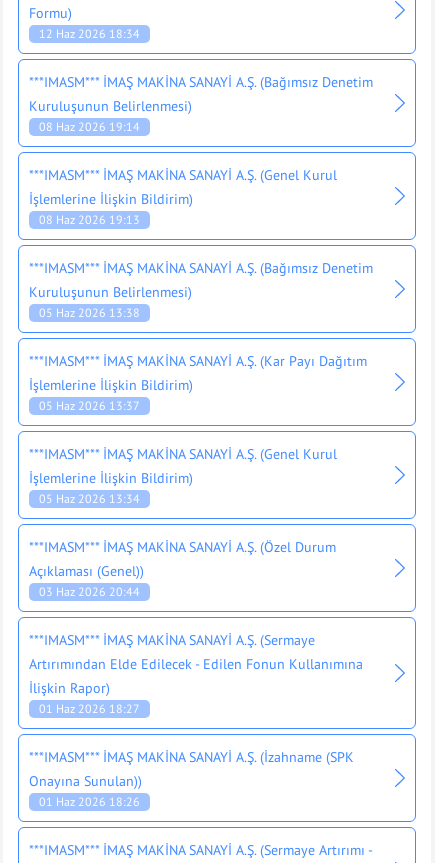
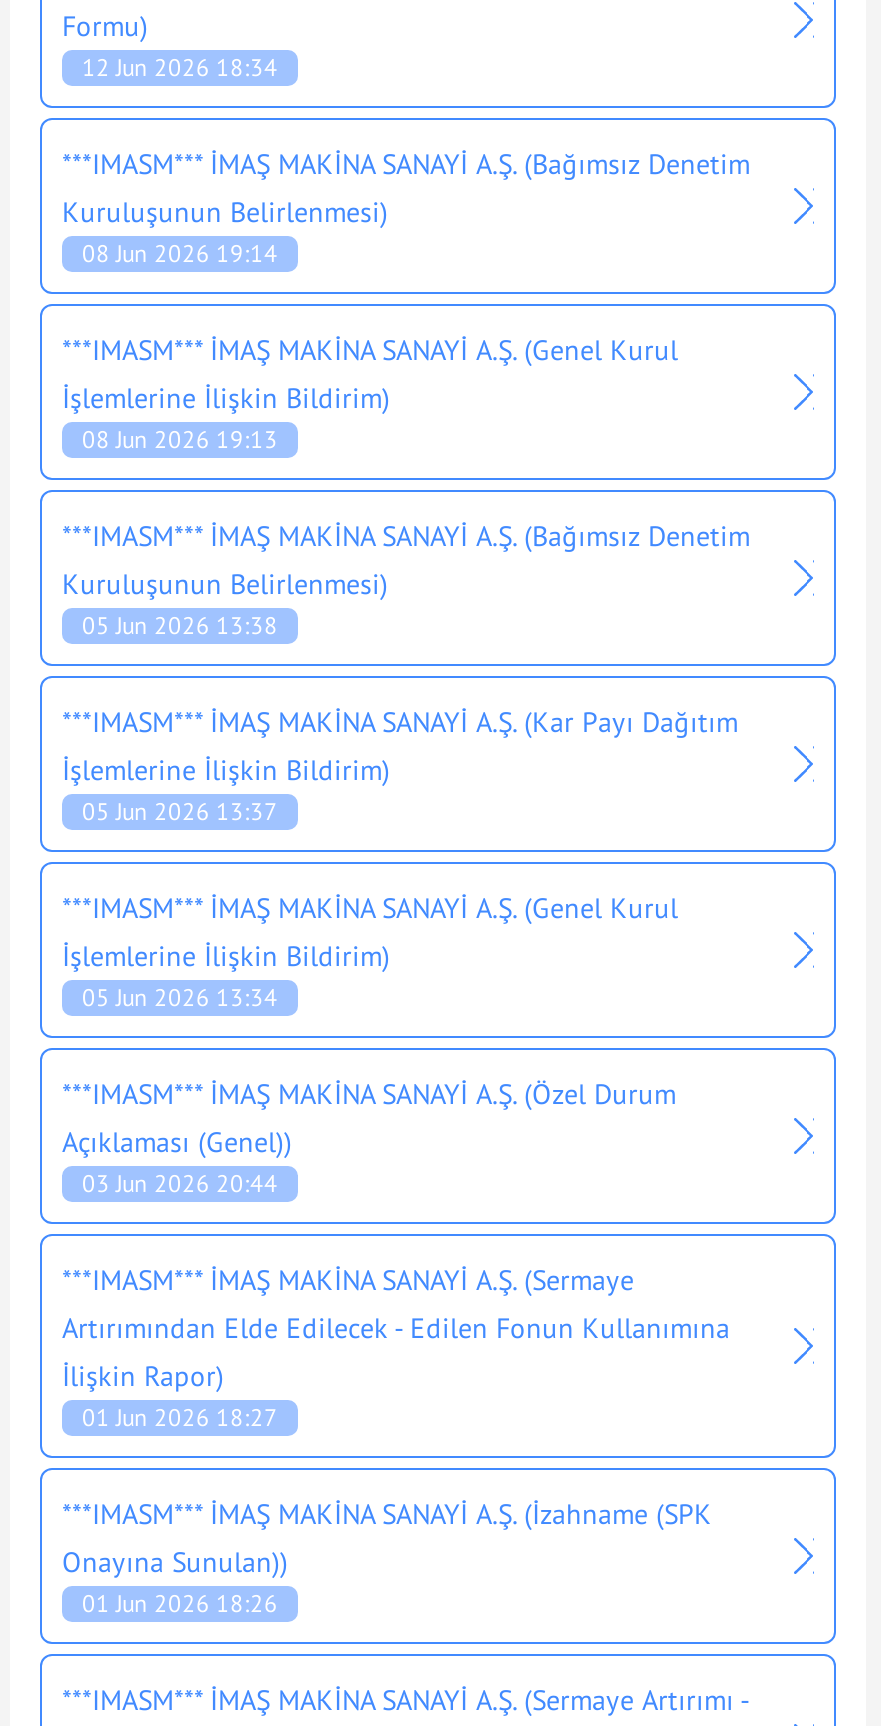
- 12 Haz 2026 18:34
+ 12 Jun 2026 18:34

- 08 Haz 2026 19:14
+ 08 Jun 2026 19:14

- 08 Haz 2026 19:13
+ 08 Jun 2026 19:13

- 05 Haz 2026 13:38
+ 05 Jun 2026 13:38

- 05 Haz 2026 13:37
+ 05 Jun 2026 13:37

- 05 Haz 2026 13:34
+ 05 Jun 2026 13:34

- 03 Haz 2026 20:44
+ 03 Jun 2026 20:44

- 01 Haz 2026 18:27
+ 01 Jun 2026 18:27

- 01 Haz 2026 18:26
+ 01 Jun 2026 18:26
